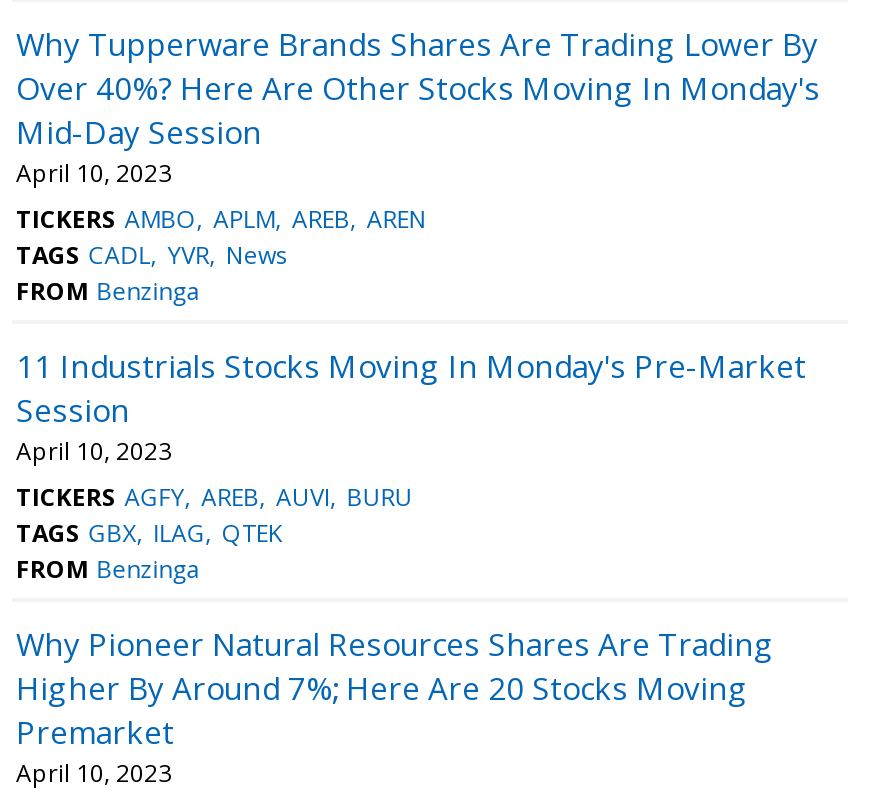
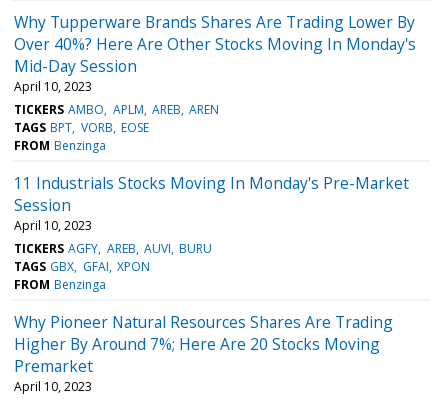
- TAGS CADL YVR News
+ TAGS BPT VORB EOSE

- TAGS GBX ILAG QTEK
+ TAGS GBX GFAI XPON
